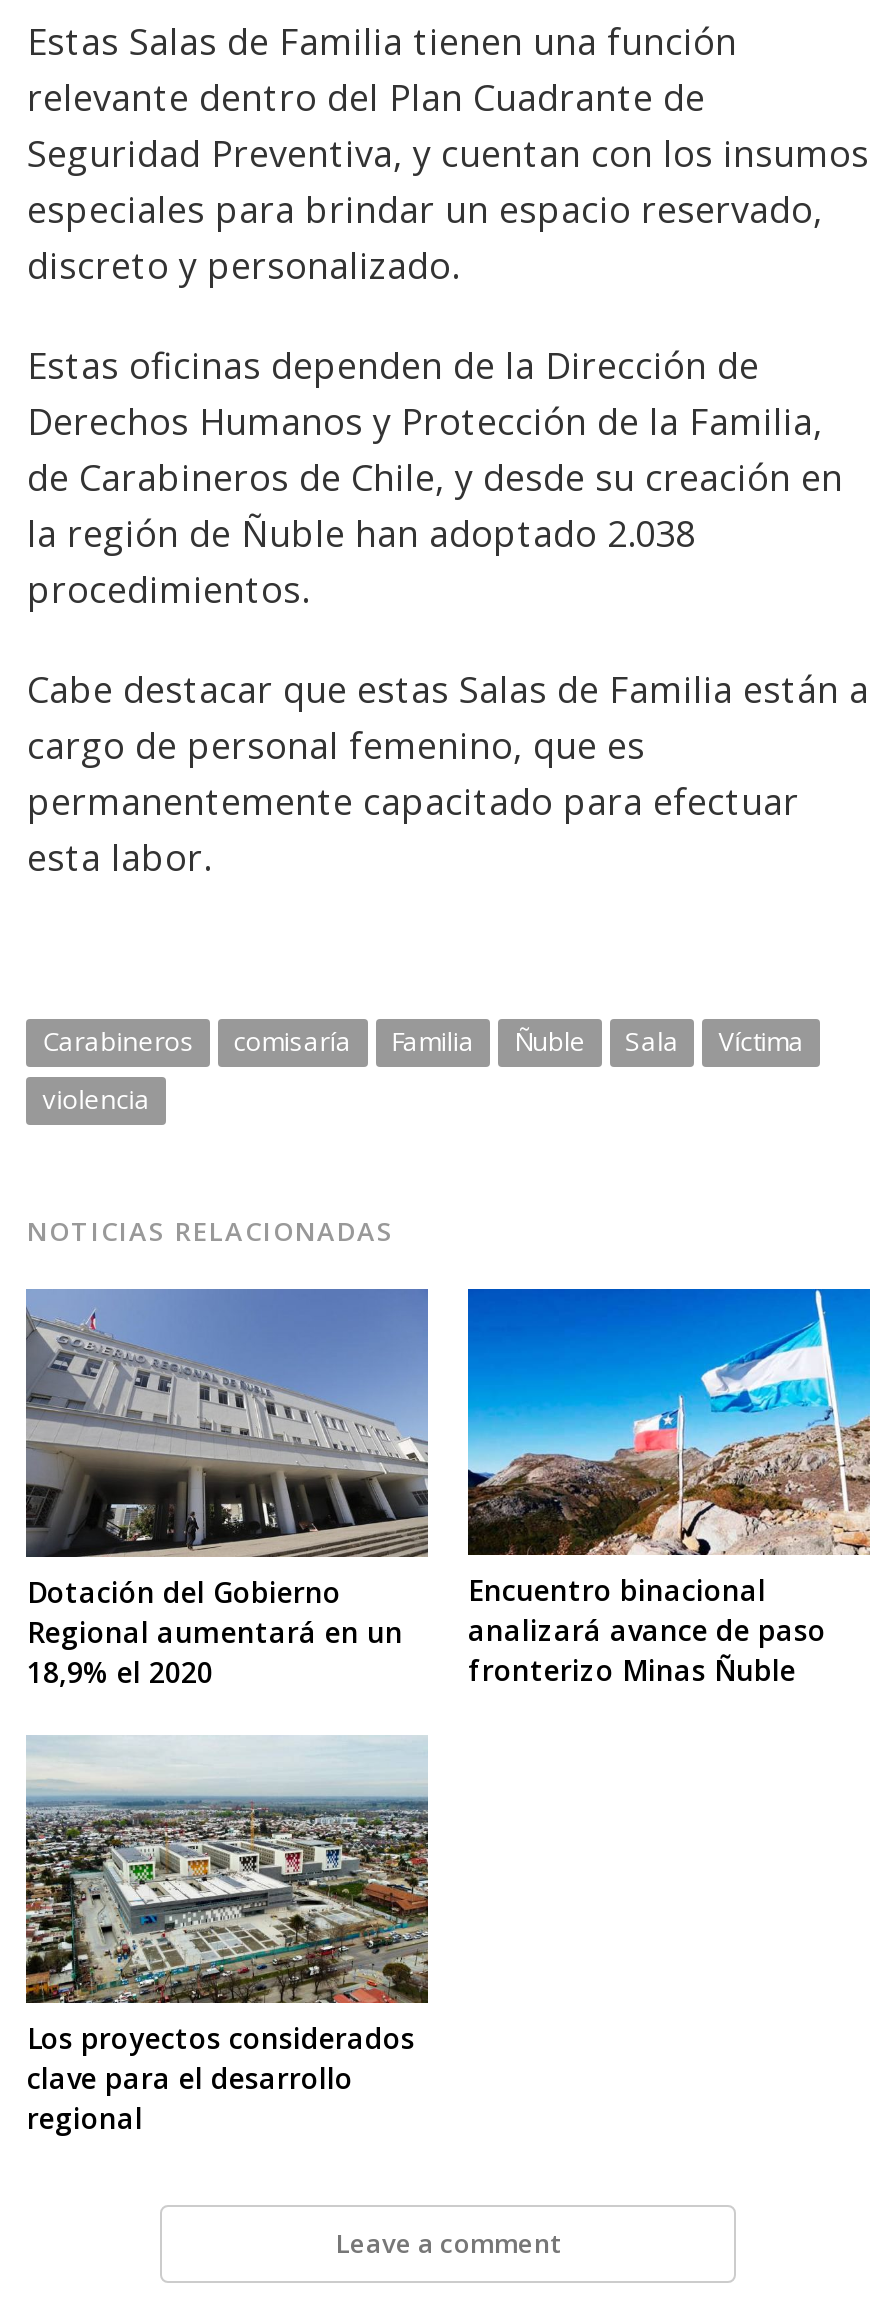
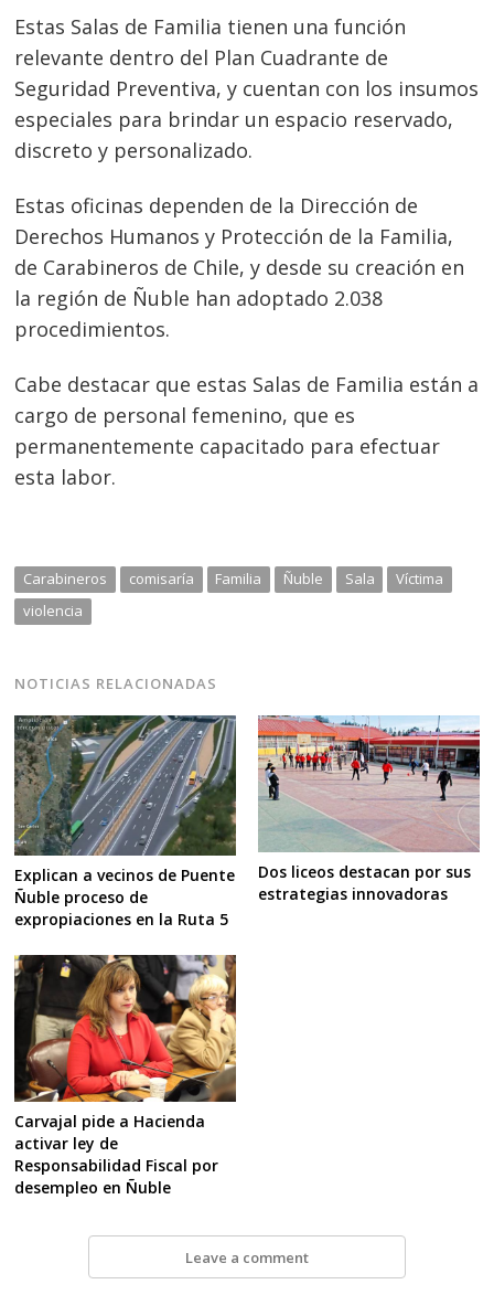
- [image]
- Dotación del Gobierno
- Regional aumentará en un
- 18,9% el 2020
+ [image]
+ Explican a vecinos de Puente
+ Ñuble proceso de
+ expropiaciones en la Ruta 5

- [image]
- Encuentro binacional
- analizará avance de paso
- fronterizo Minas Ñuble
+ [image]
+ Dos liceos destacan por sus
+ estrategias innovadoras

- [image]
- Los proyectos considerados
- clave para el desarrollo
- regional
+ [image]
+ Carvajal pide a Hacienda
+ activar ley de
+ Responsabilidad Fiscal por
+ desempleo en Ñuble
